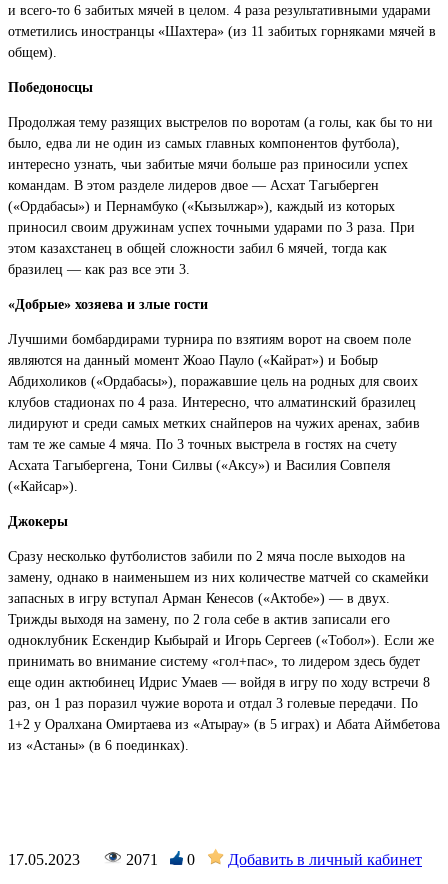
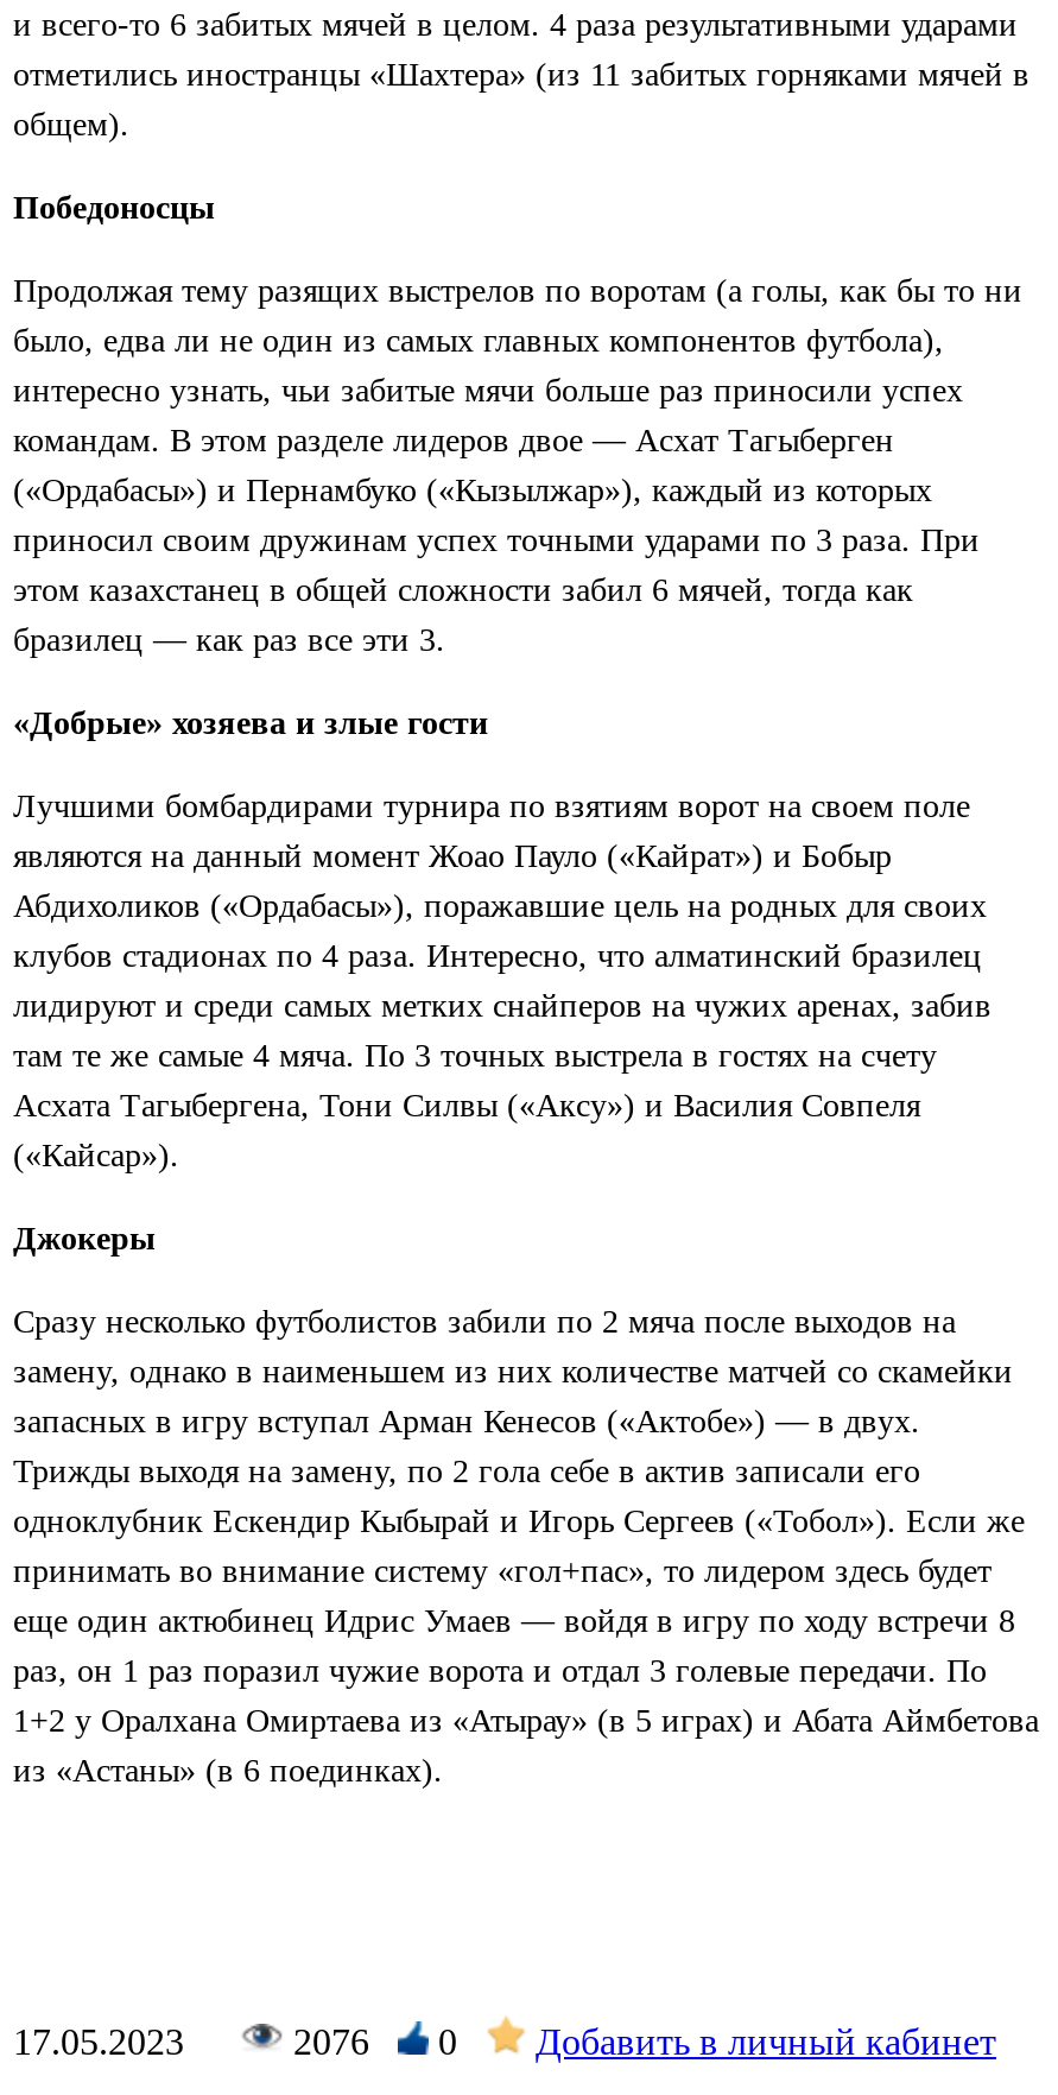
- 2071 0 Добавить в личный кабинет
+ 2076 0 Добавить в личный кабинет
